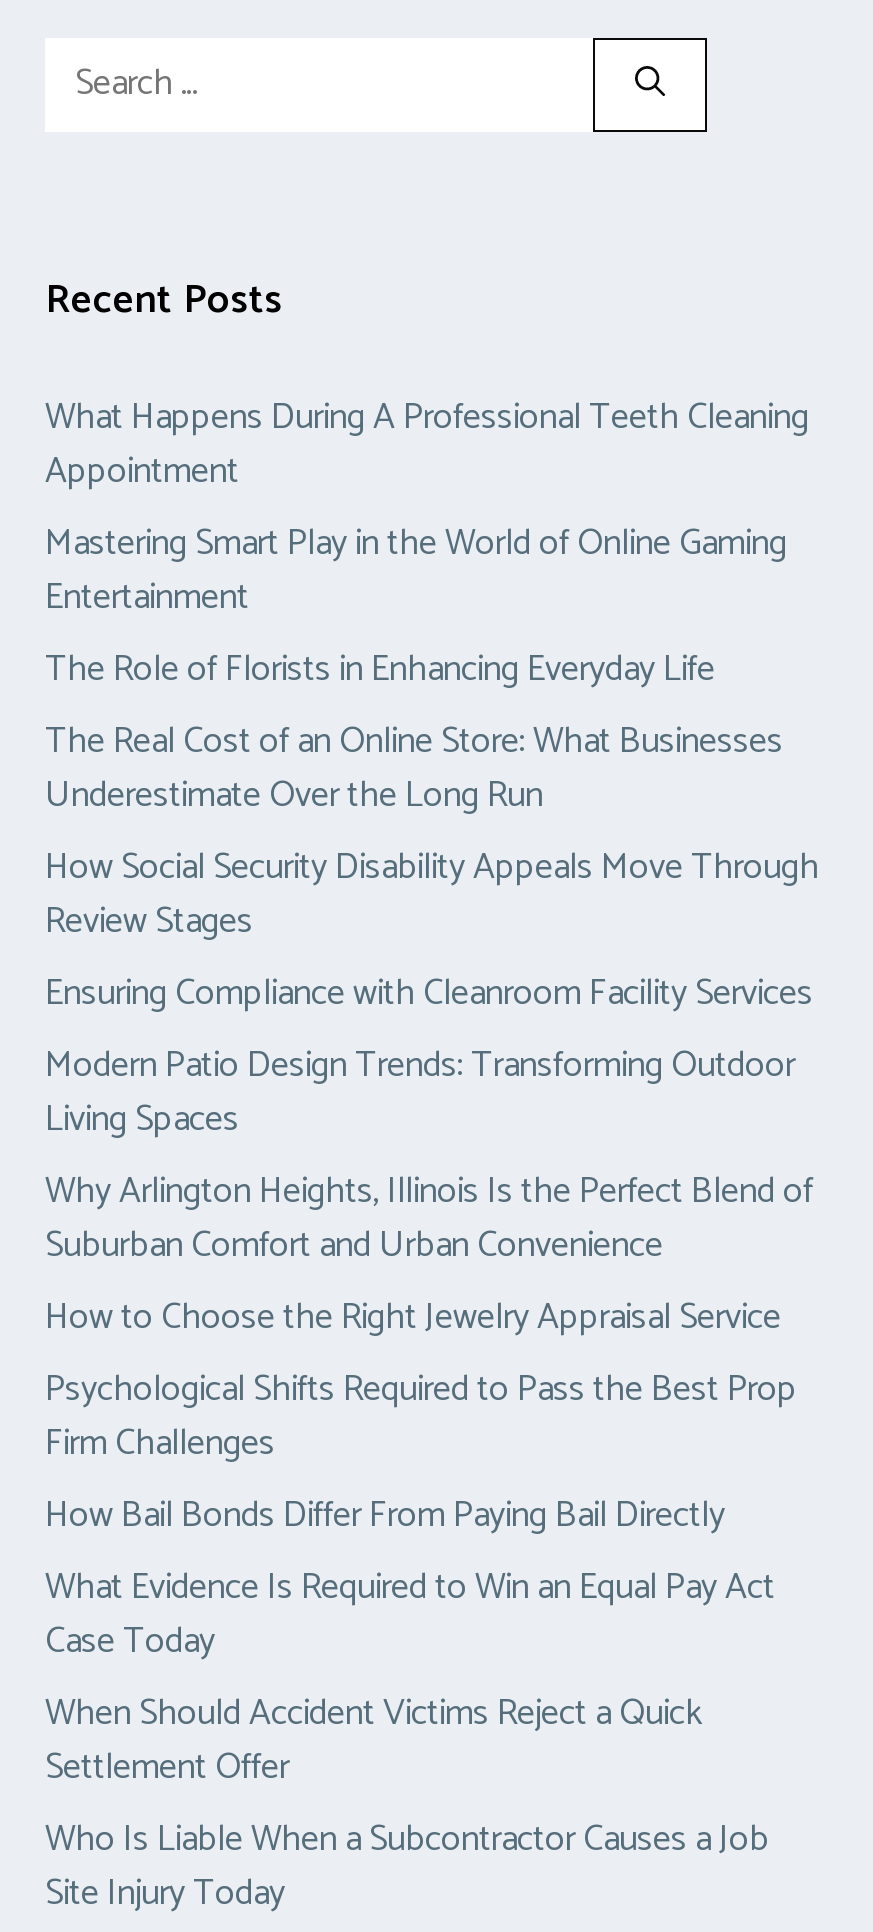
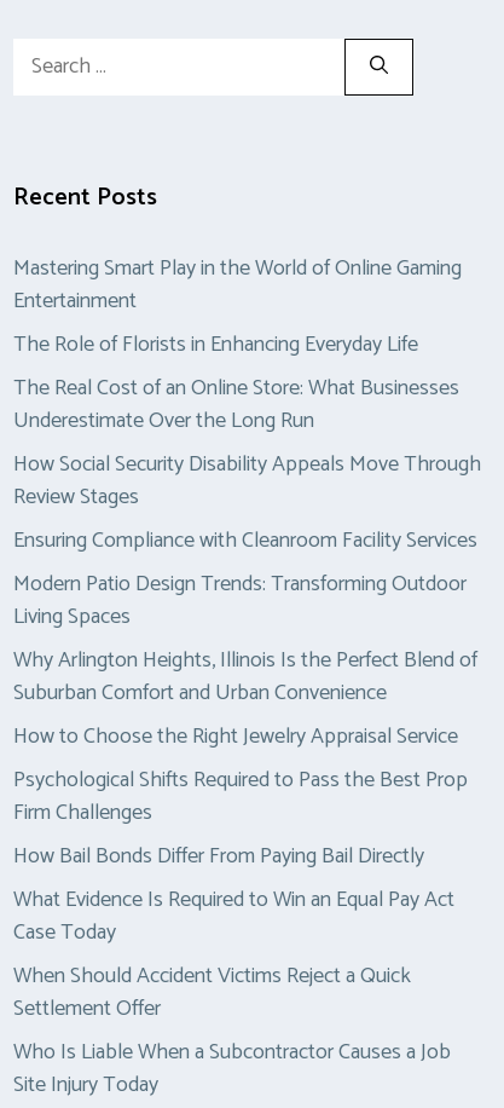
- What Happens During A Professional Teeth Cleaning
- Appointment
